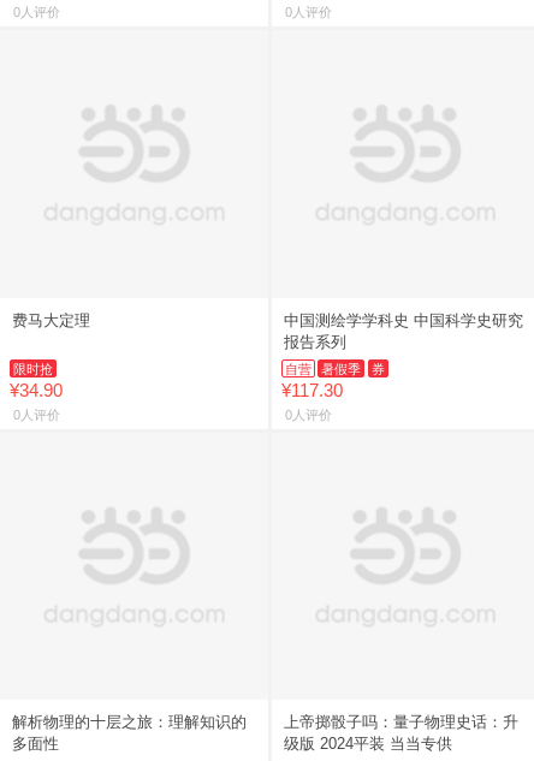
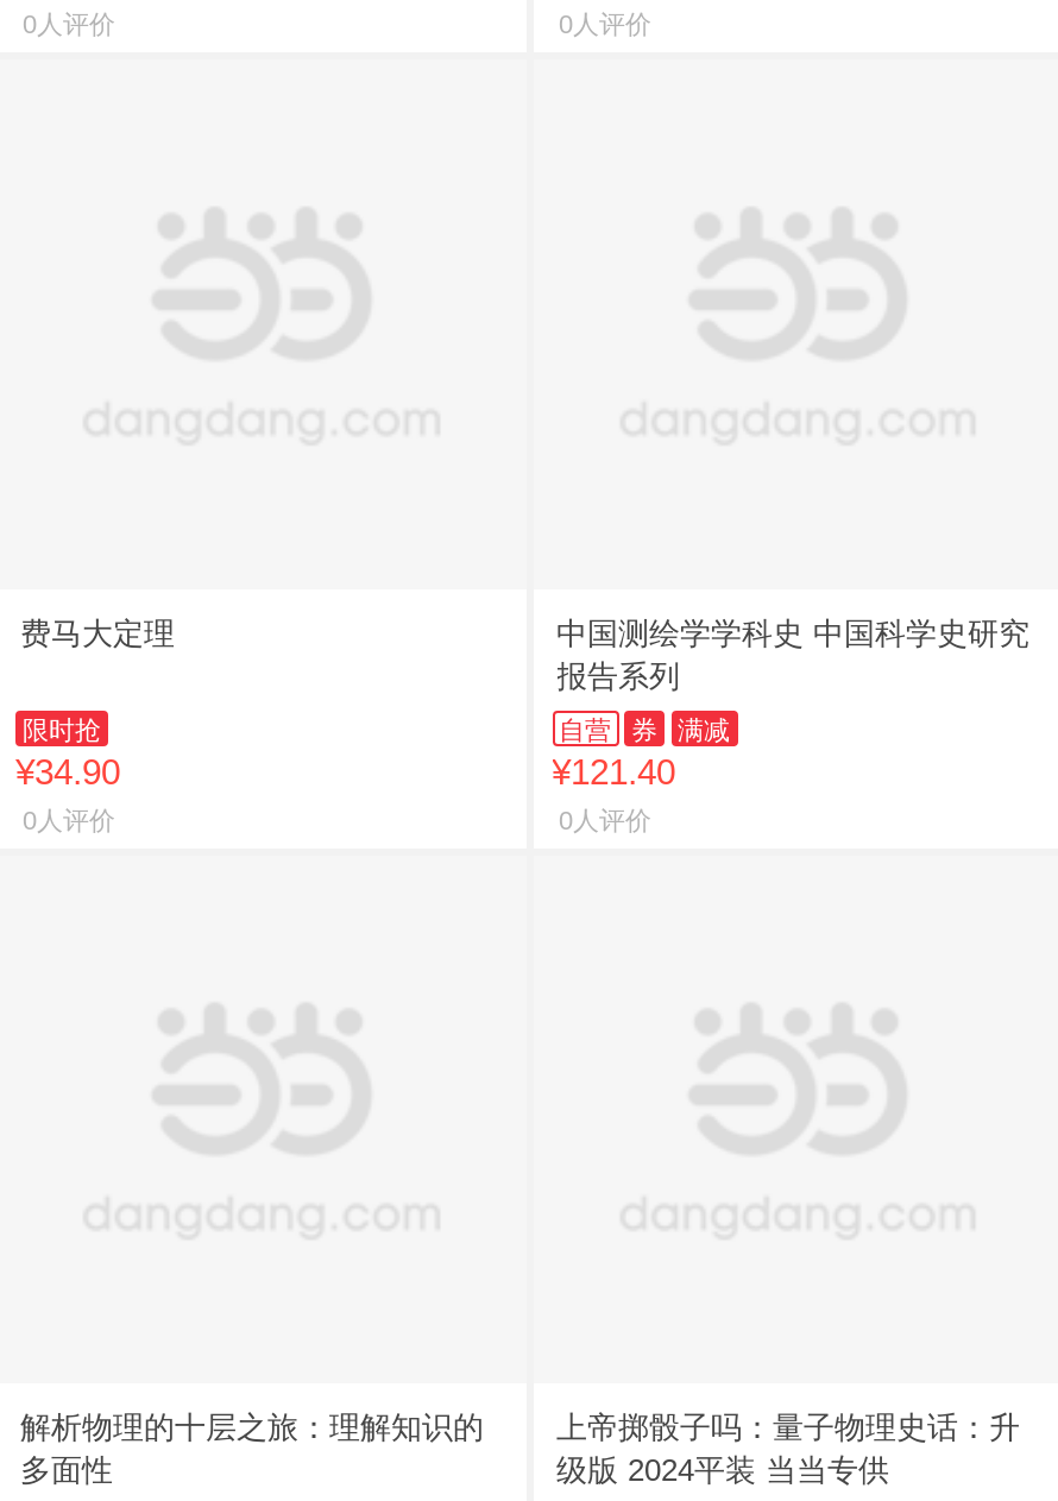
- 暑假季

- ¥117.30
+ 满减
+ ¥121.40
